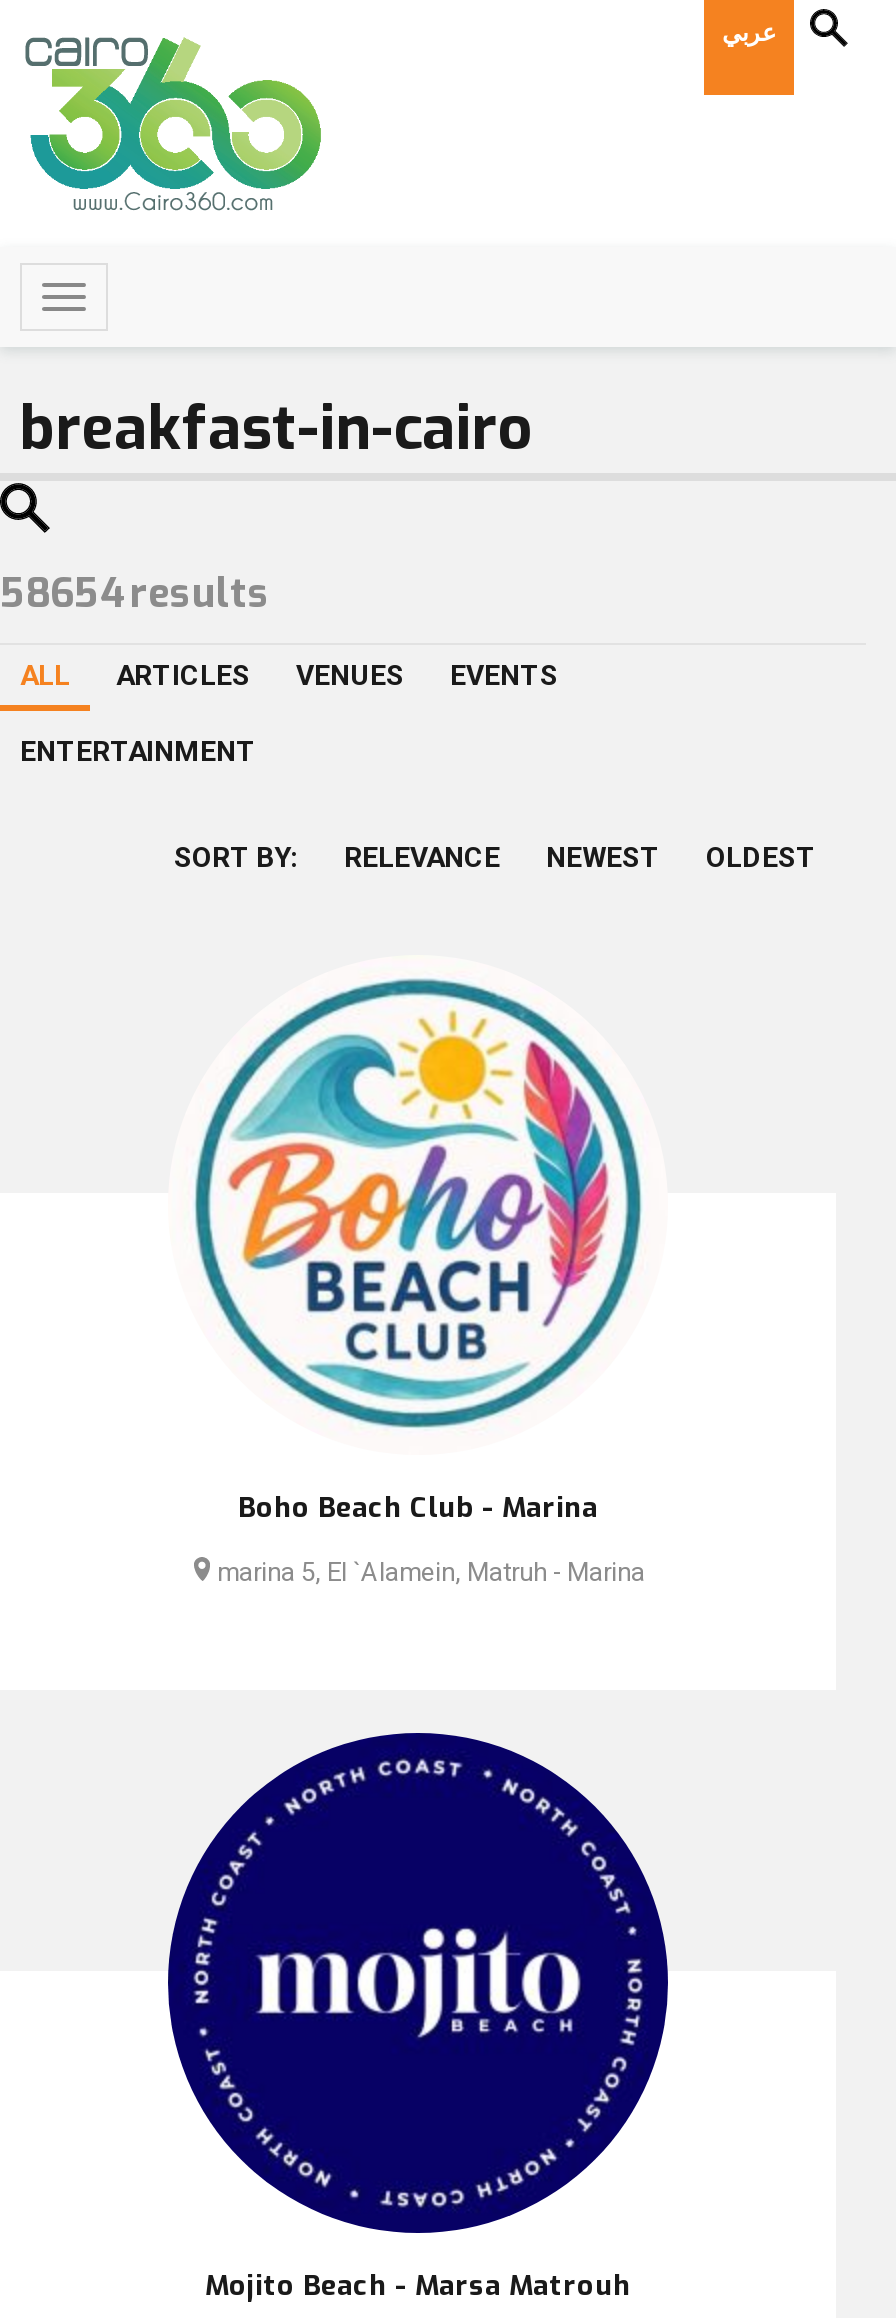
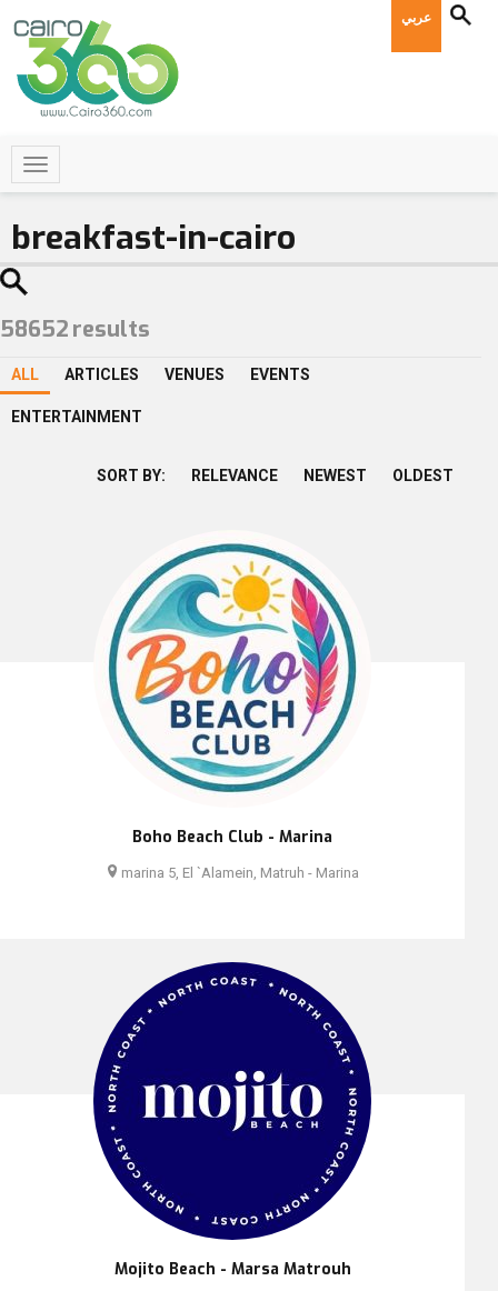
- 58654 results
+ 58652 results
